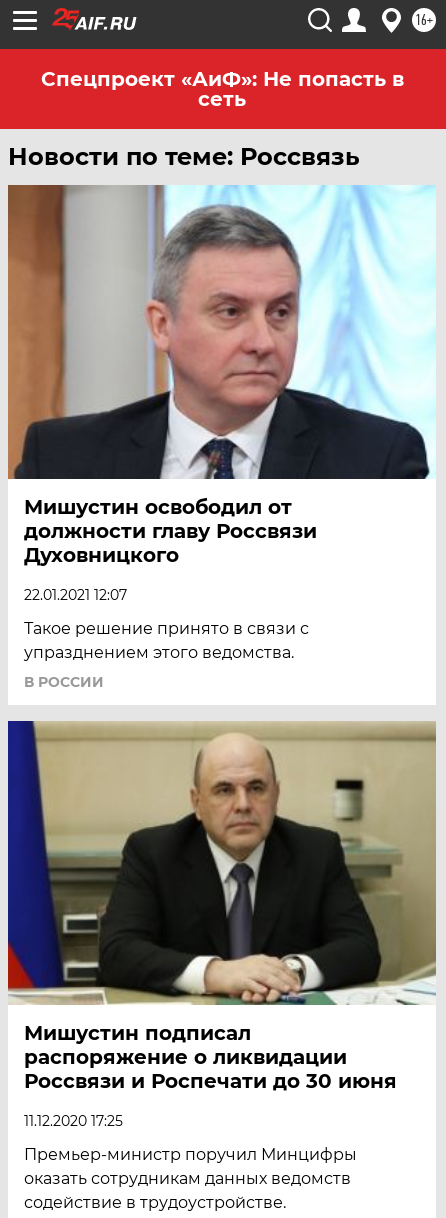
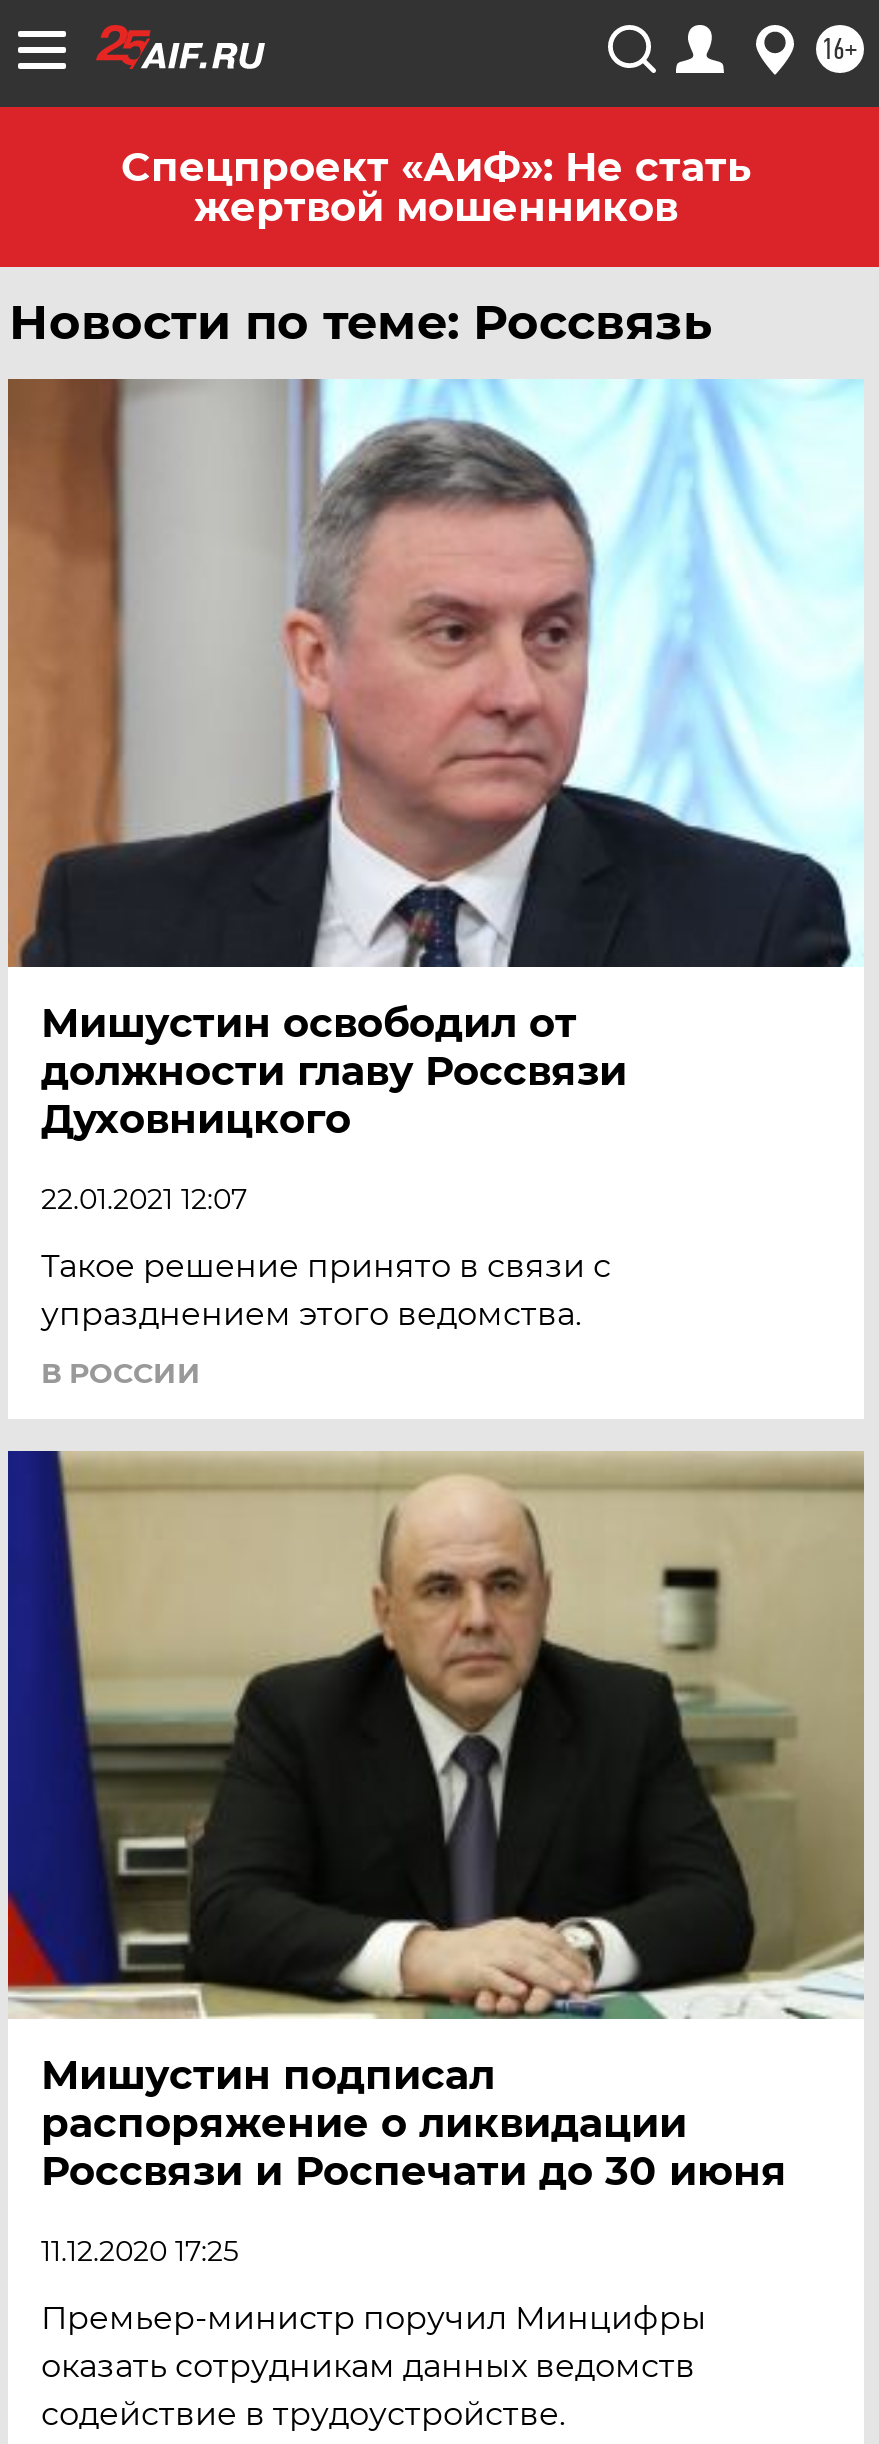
- Спецпроект «АиФ»: Не попасть в
- сеть
+ Спецпроект «АиФ»: Не стать
+ жертвой мошенников
